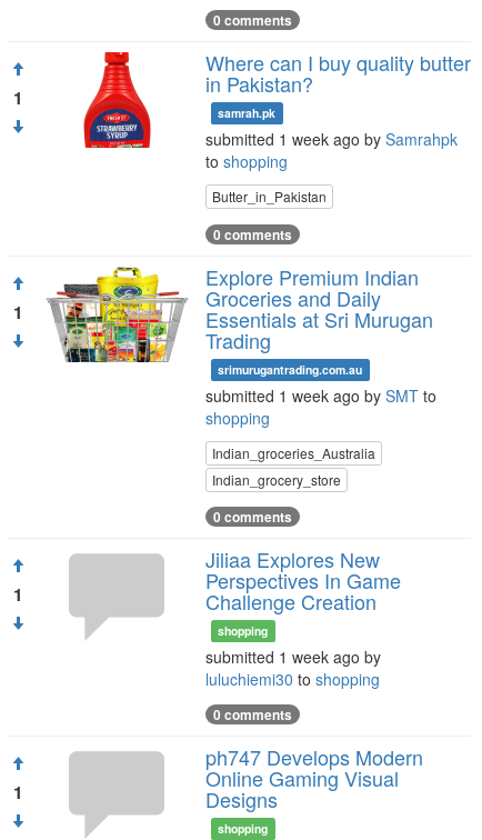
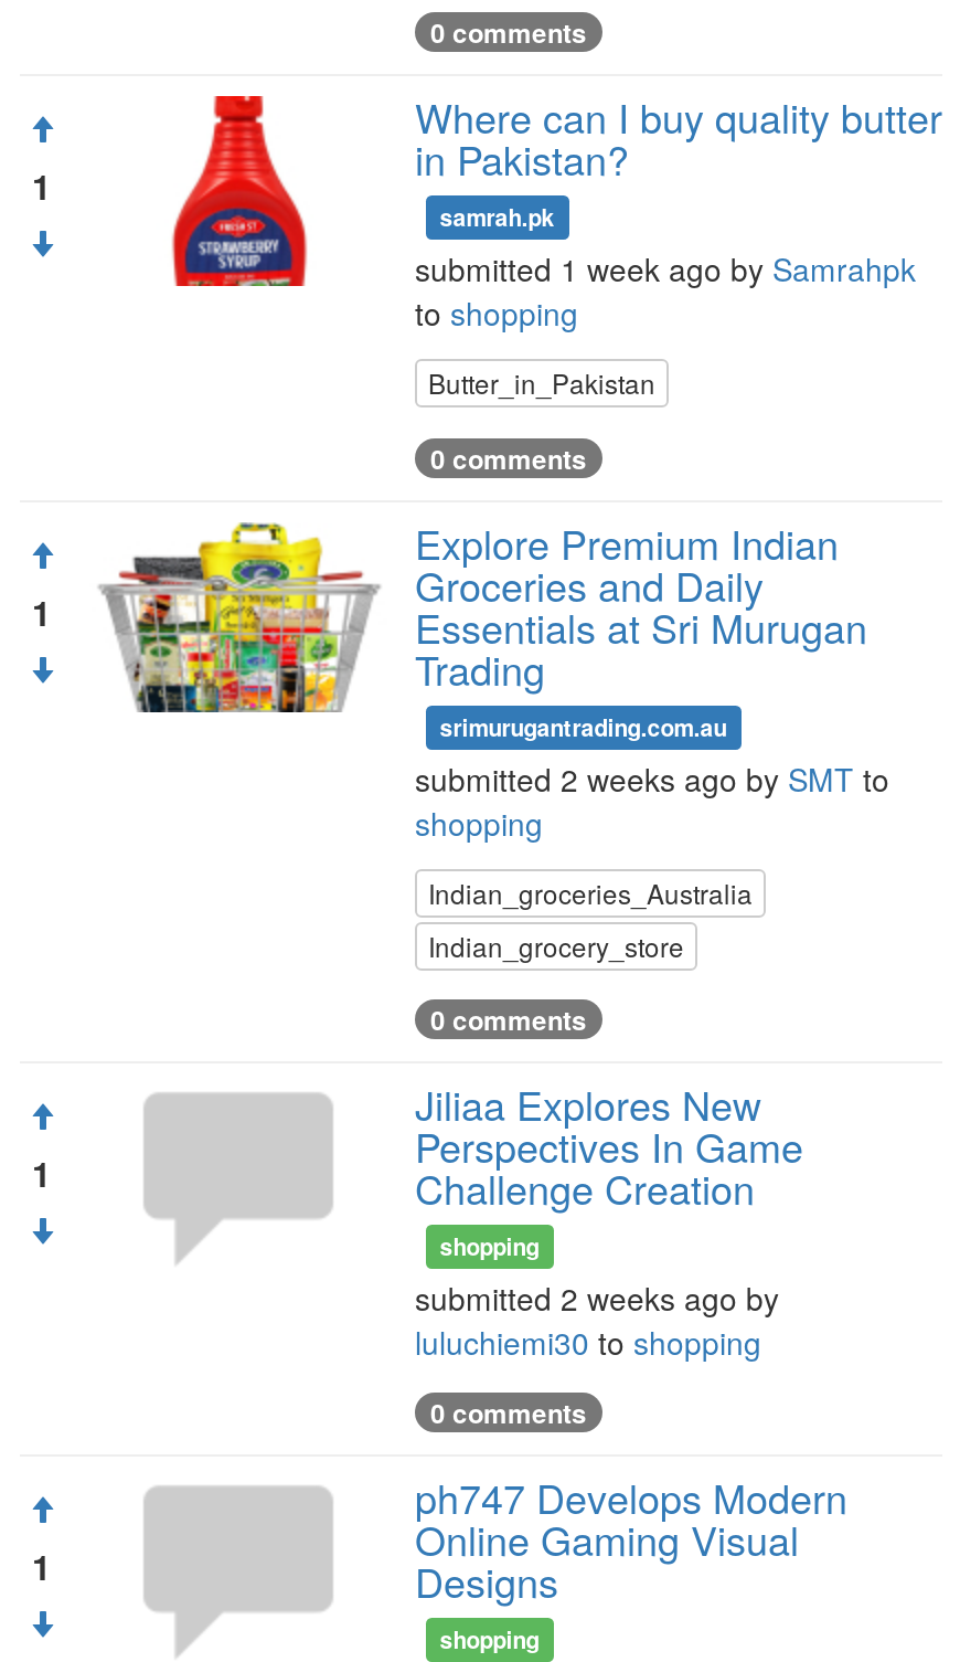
- submitted 1 week ago by SMT to
+ submitted 2 weeks ago by SMT to

- submitted 1 week ago by
+ submitted 2 weeks ago by
